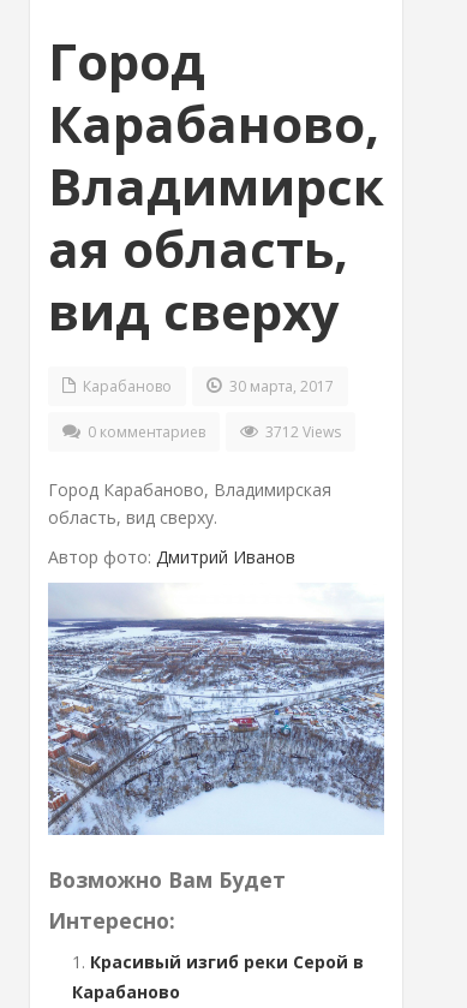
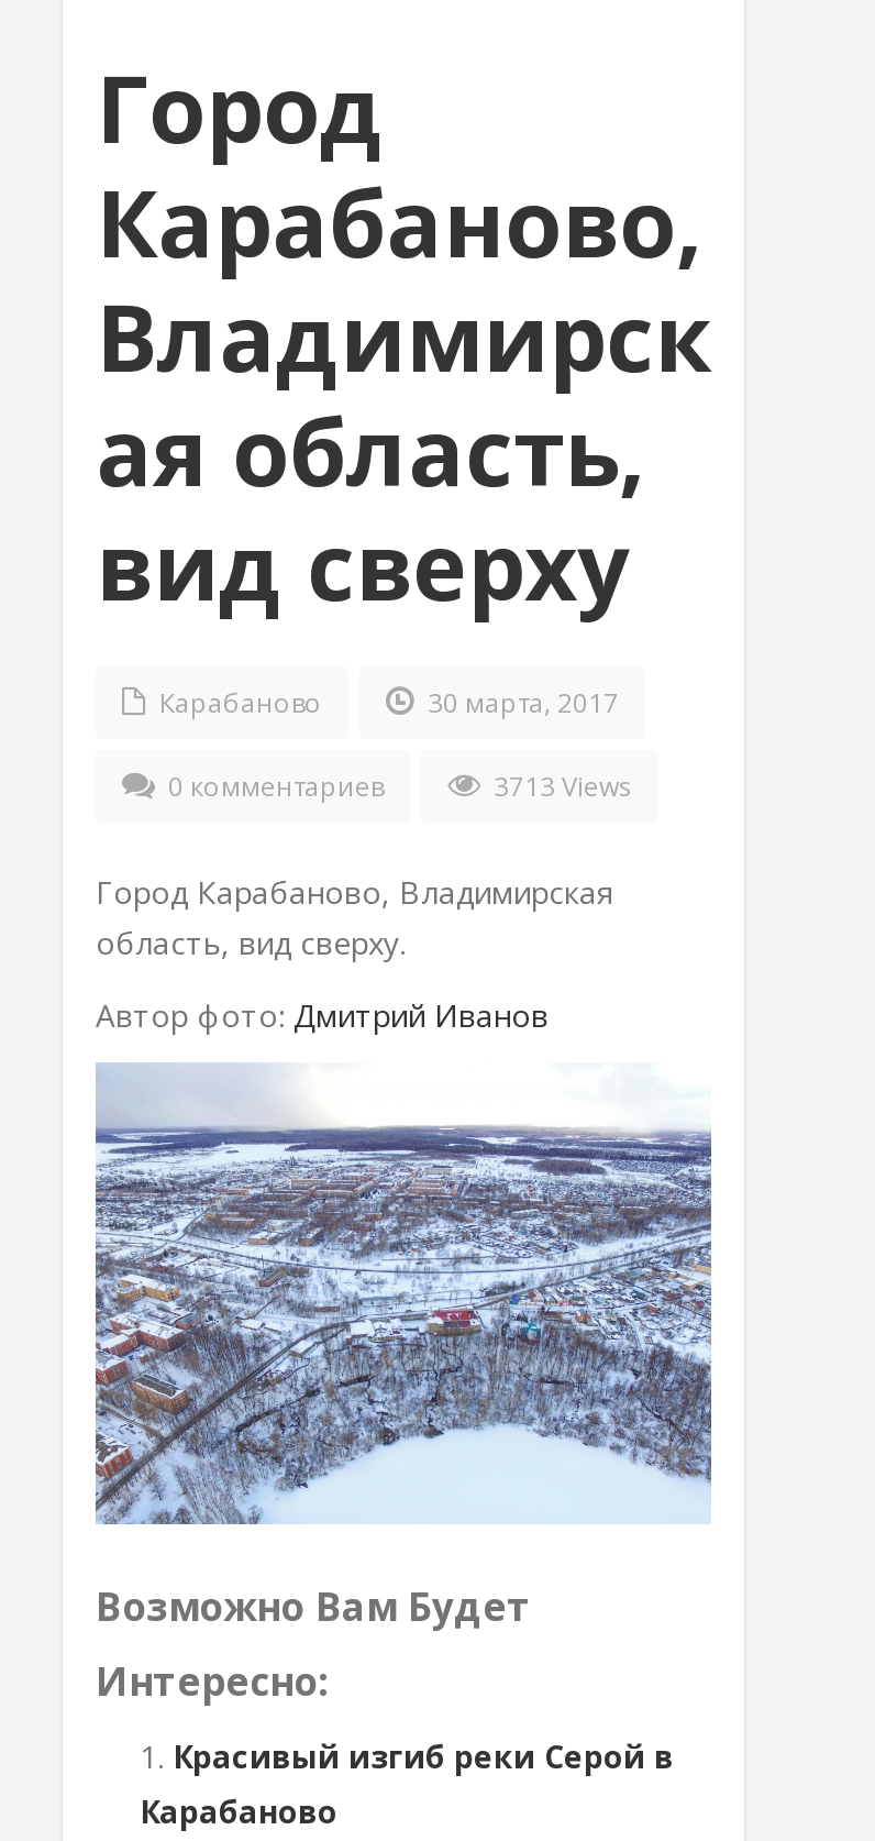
- 3712 Views
+ 3713 Views
